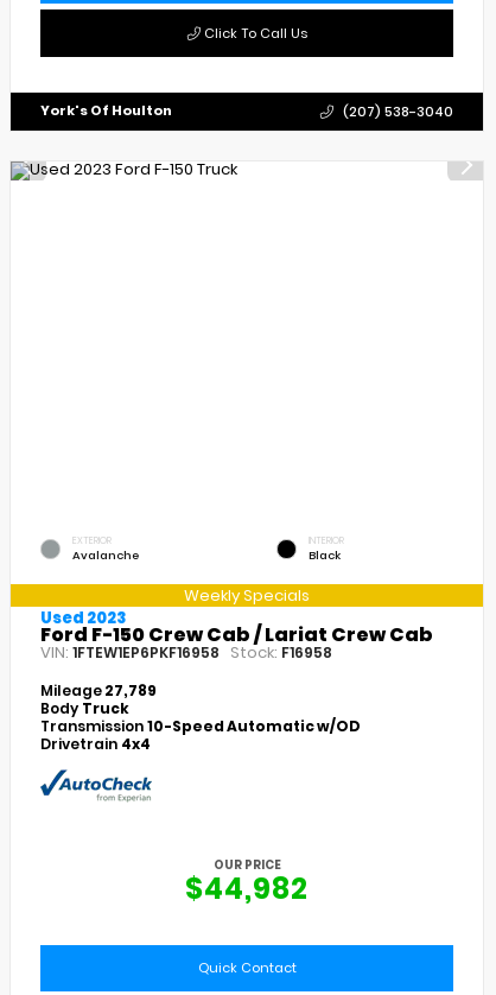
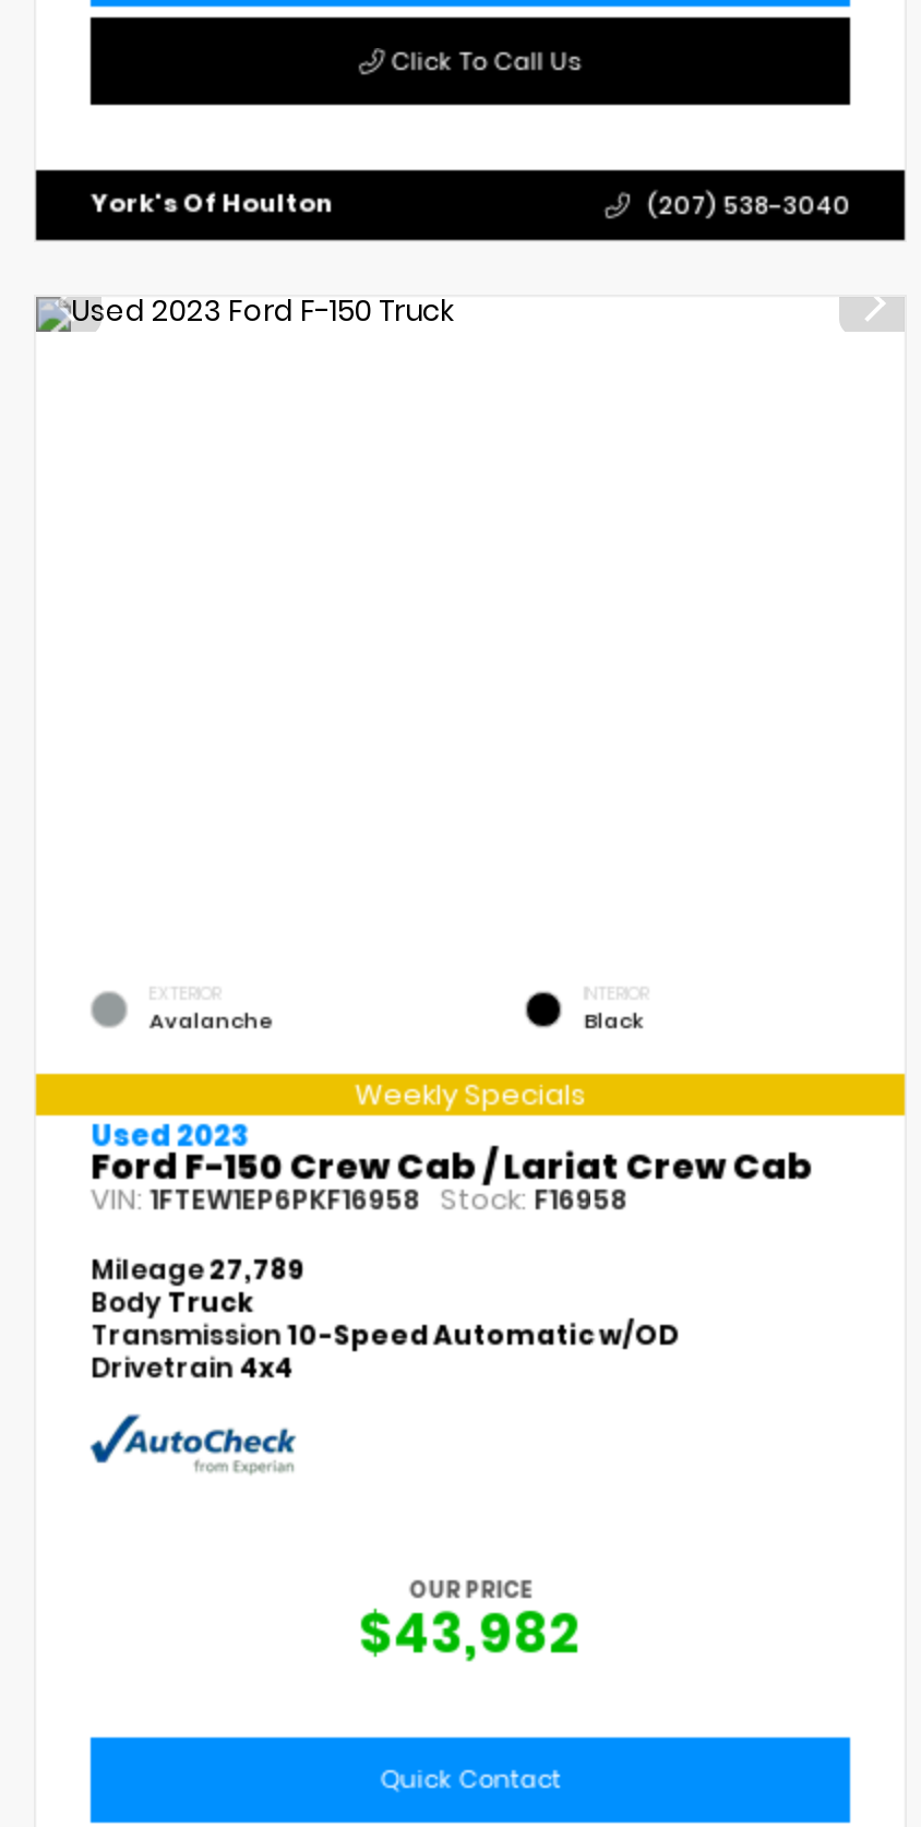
- $44,982
+ $43,982
